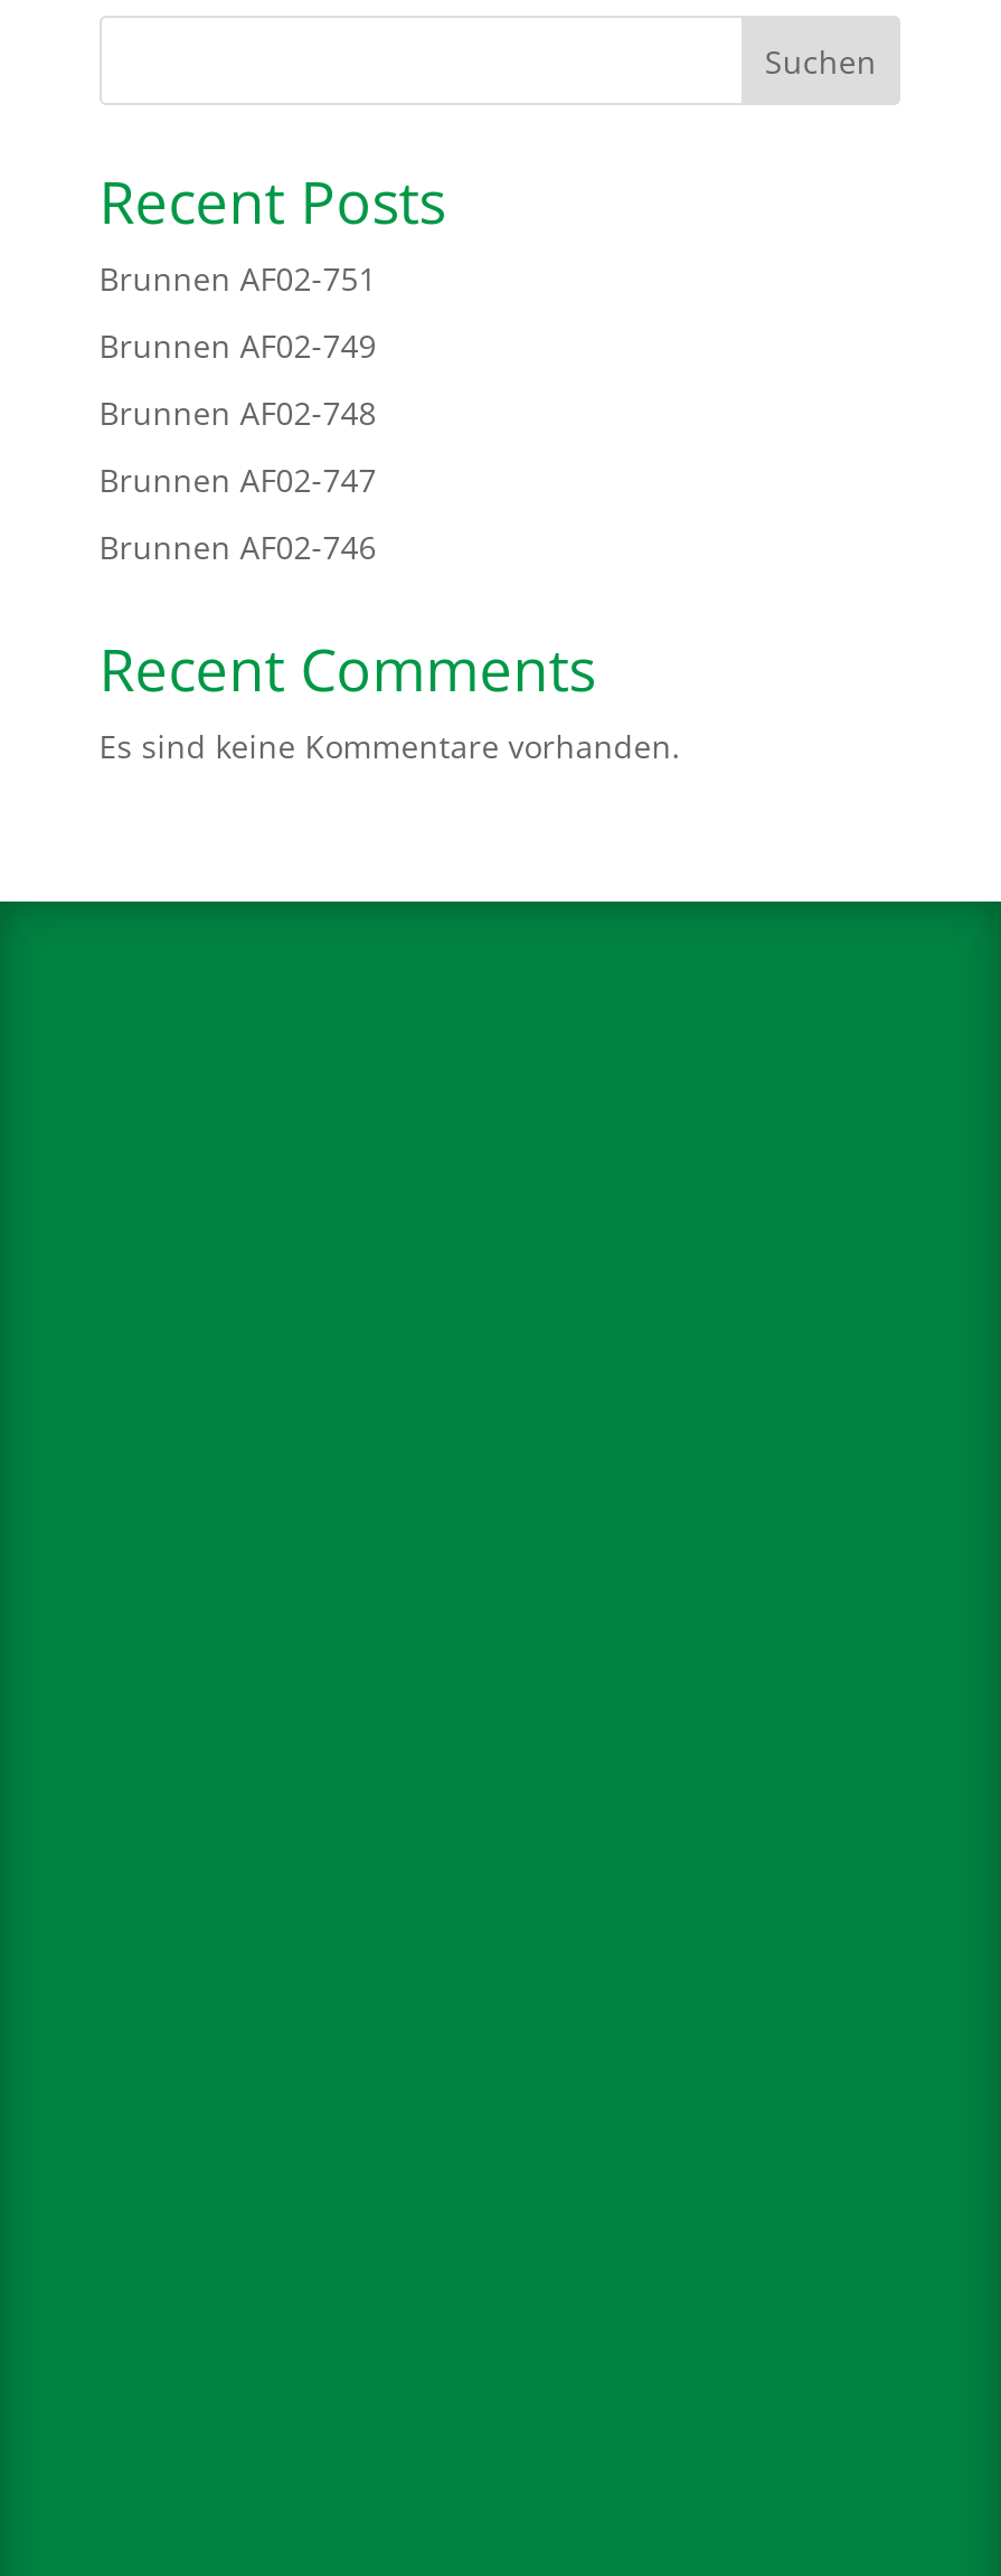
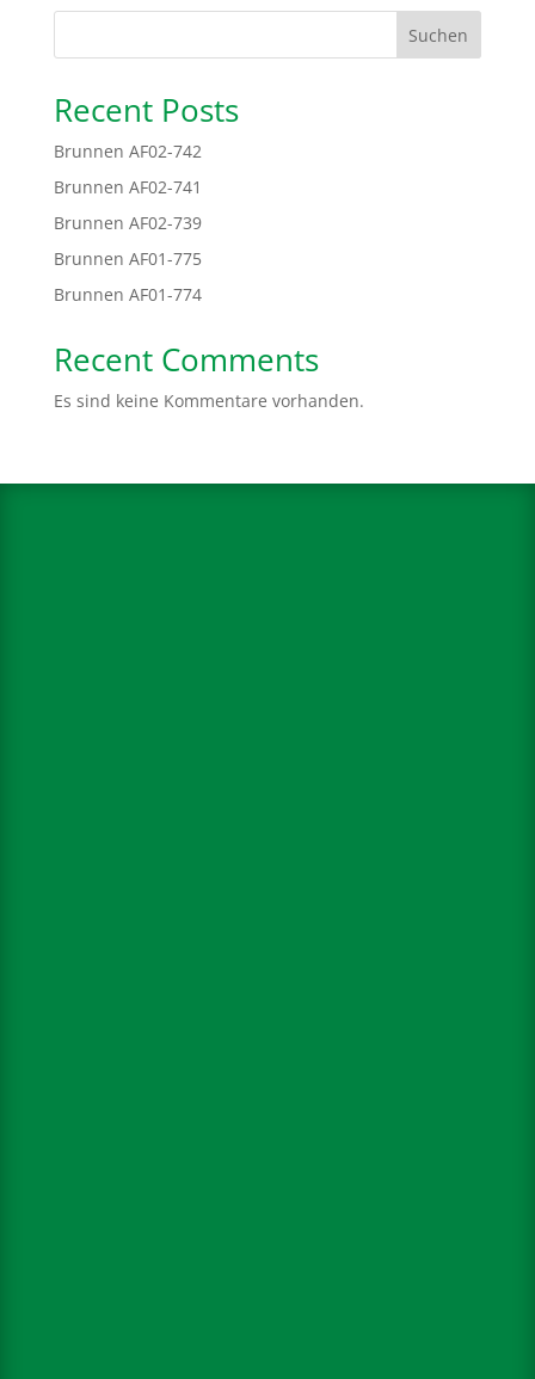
- Brunnen AF02-751
+ Brunnen AF02-742

- Brunnen AF02-749
+ Brunnen AF02-741

- Brunnen AF02-748
+ Brunnen AF02-739

- Brunnen AF02-747
+ Brunnen AF01-775

- Brunnen AF02-746
+ Brunnen AF01-774
